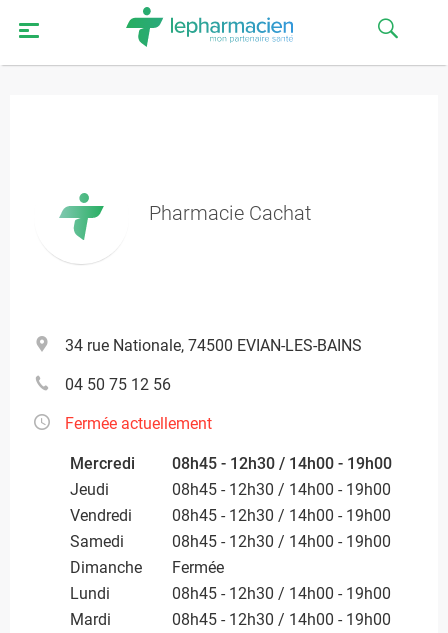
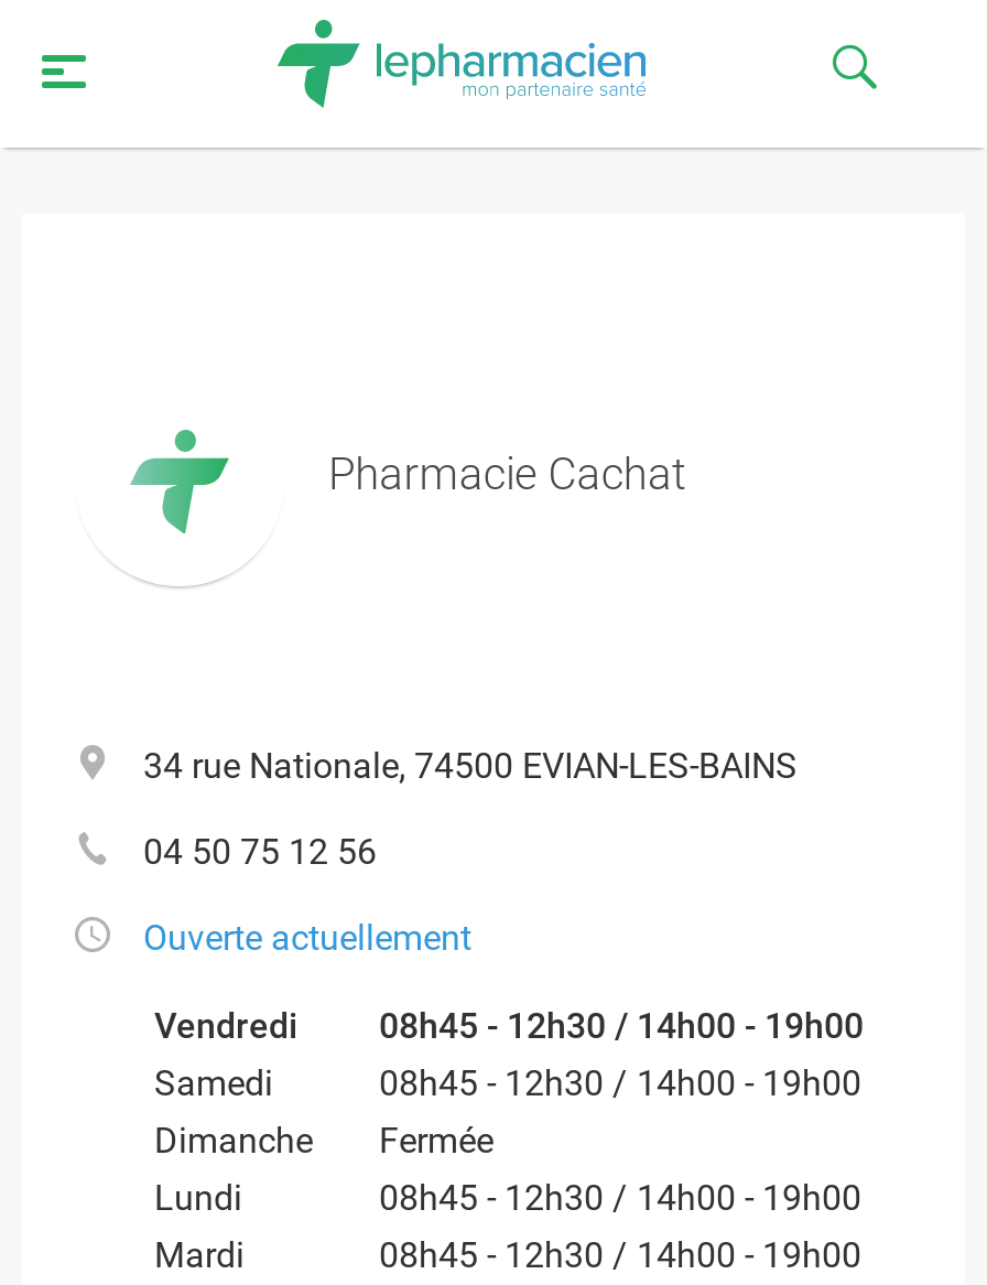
- Fermée actuellement
- Mercredi
- 08h45 - 12h30 / 14h00 - 19h00
- Jeudi
- 08h45 - 12h30 / 14h00 - 19h00
+ Ouverte actuellement
